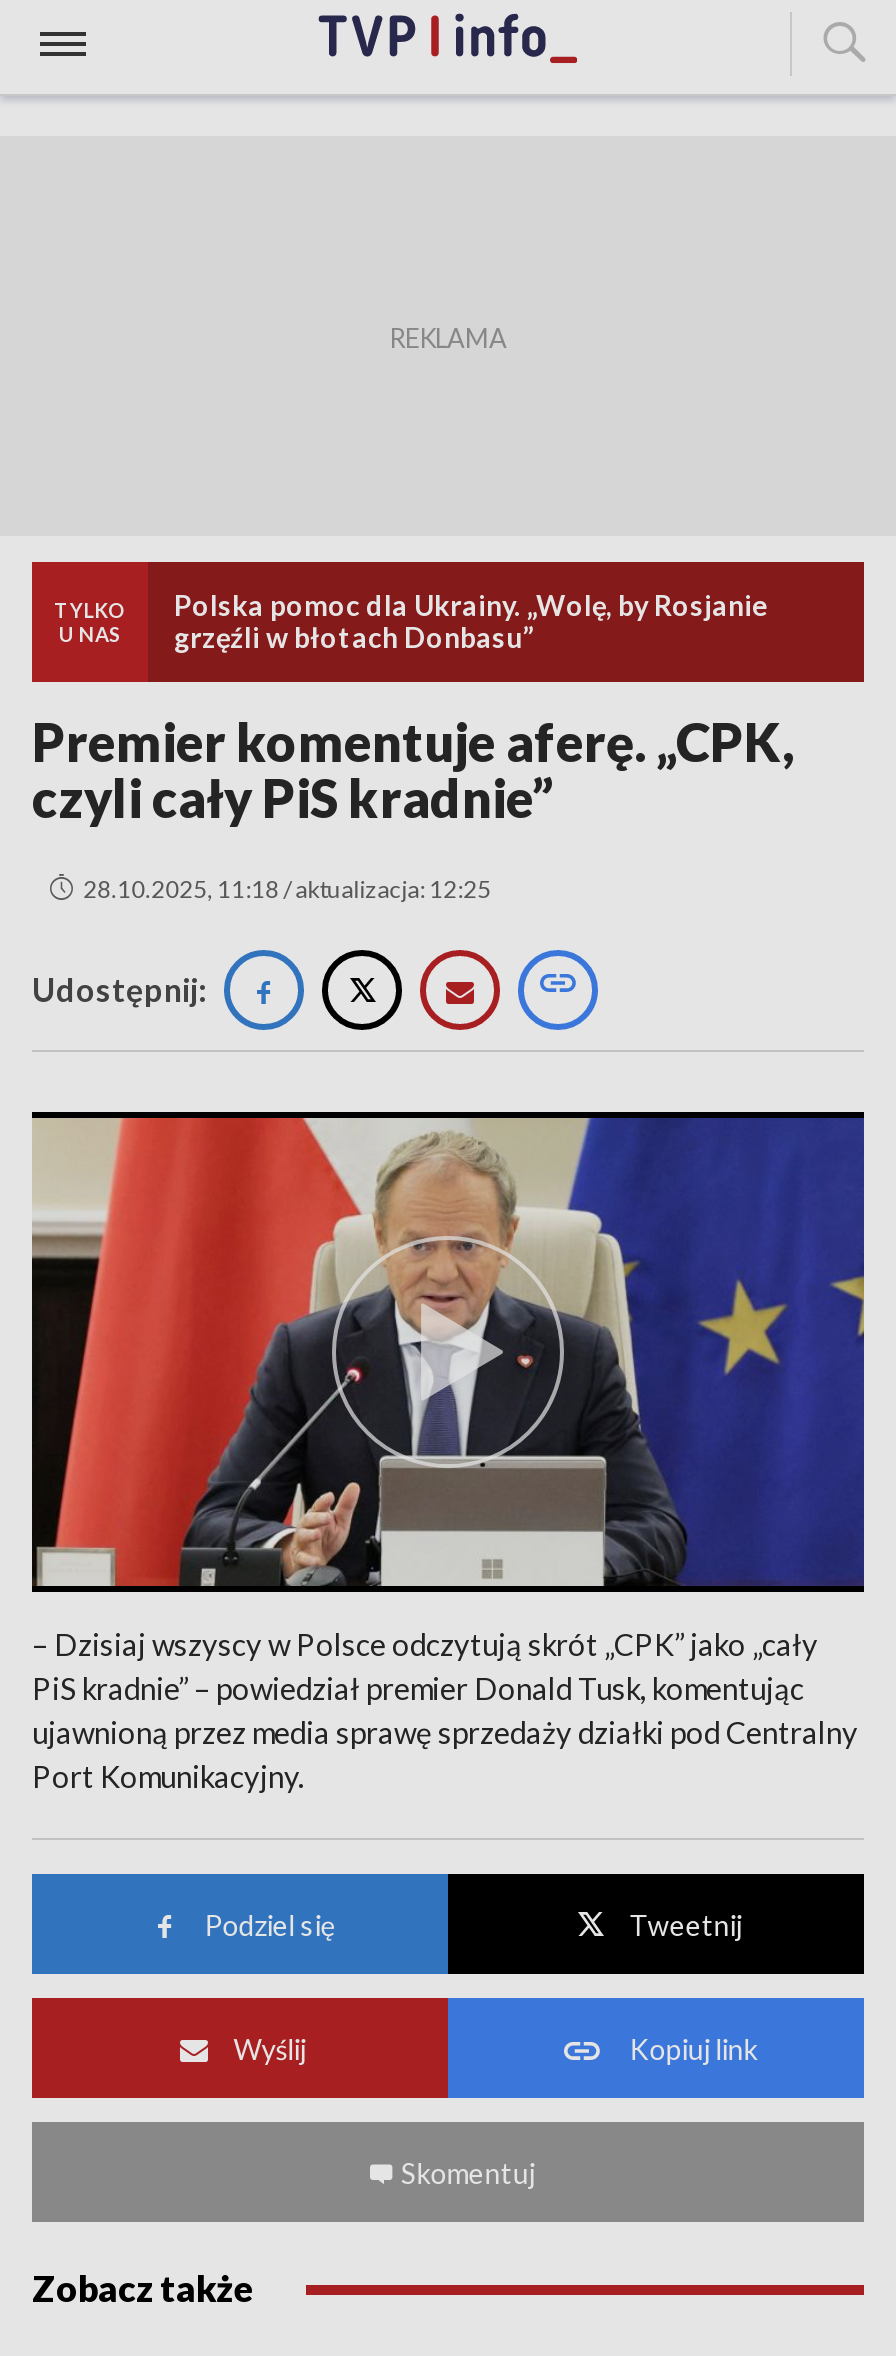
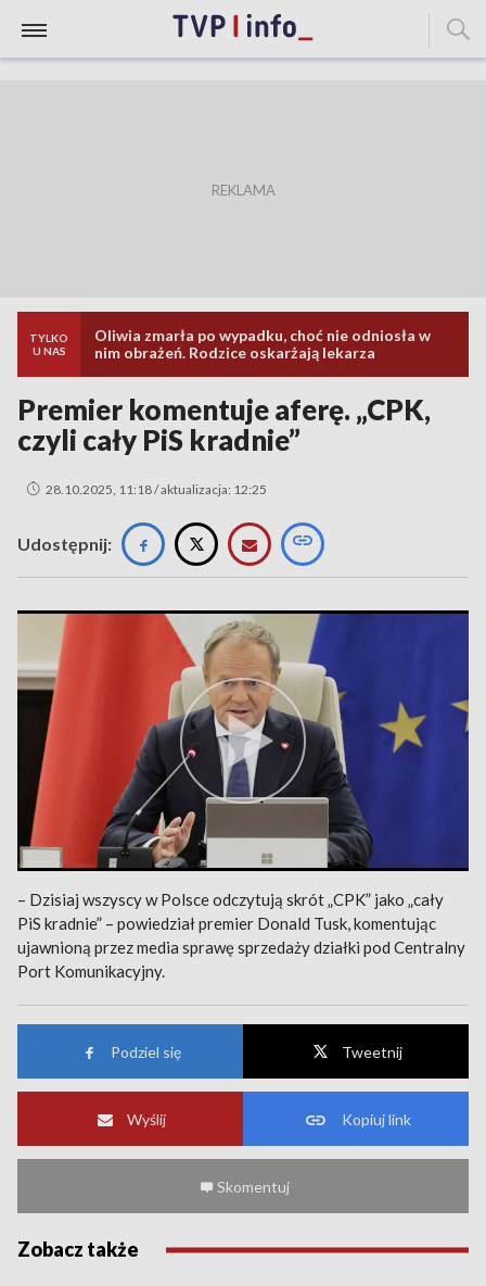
- Polska pomoc dla Ukrainy. „Wolę, by Rosjanie
- grzęźli w błotach Donbasu”
+ Oliwia zmarła po wypadku, choć nie odniosła w
+ nim obrażeń. Rodzice oskarżają lekarza
